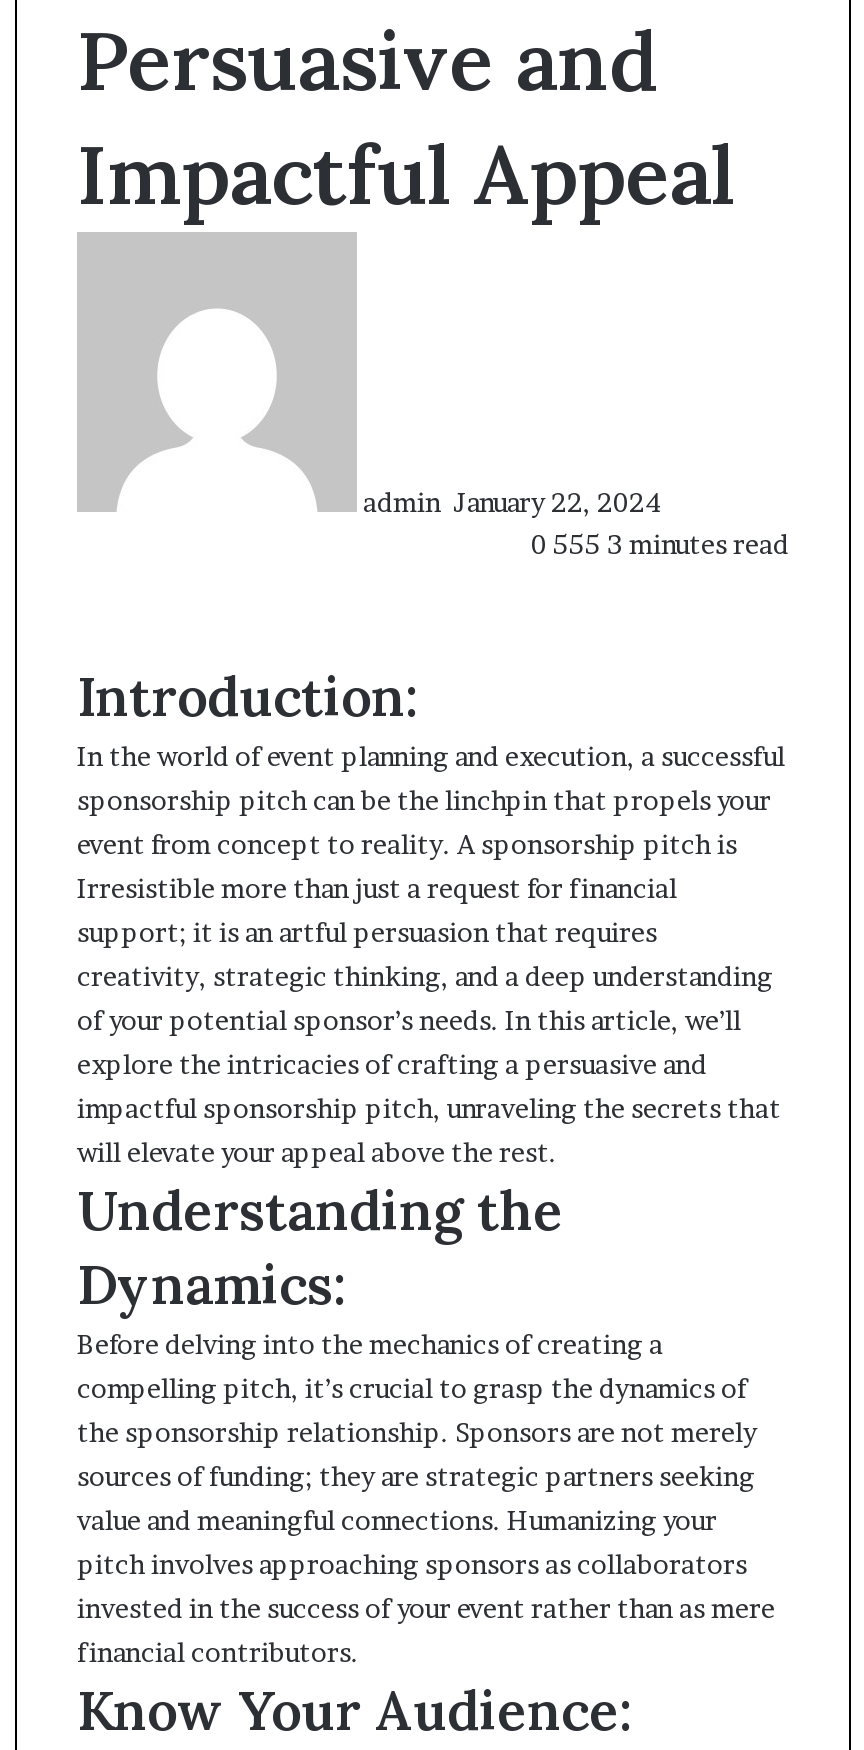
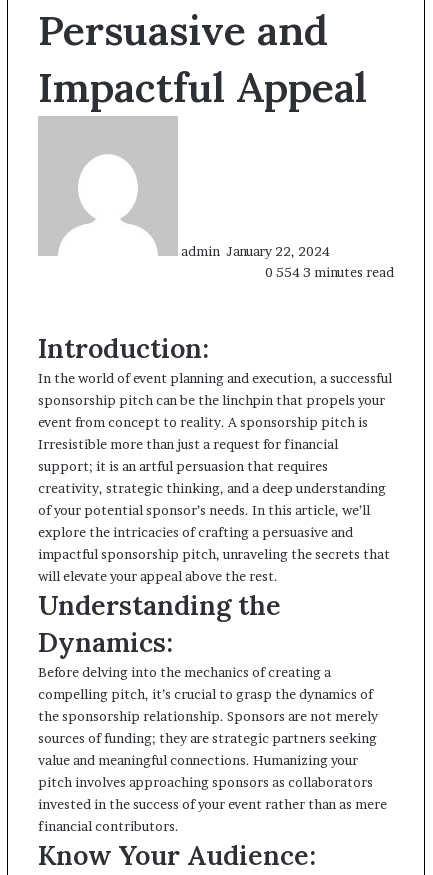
- 0 555 3 minutes read
+ 0 554 3 minutes read
